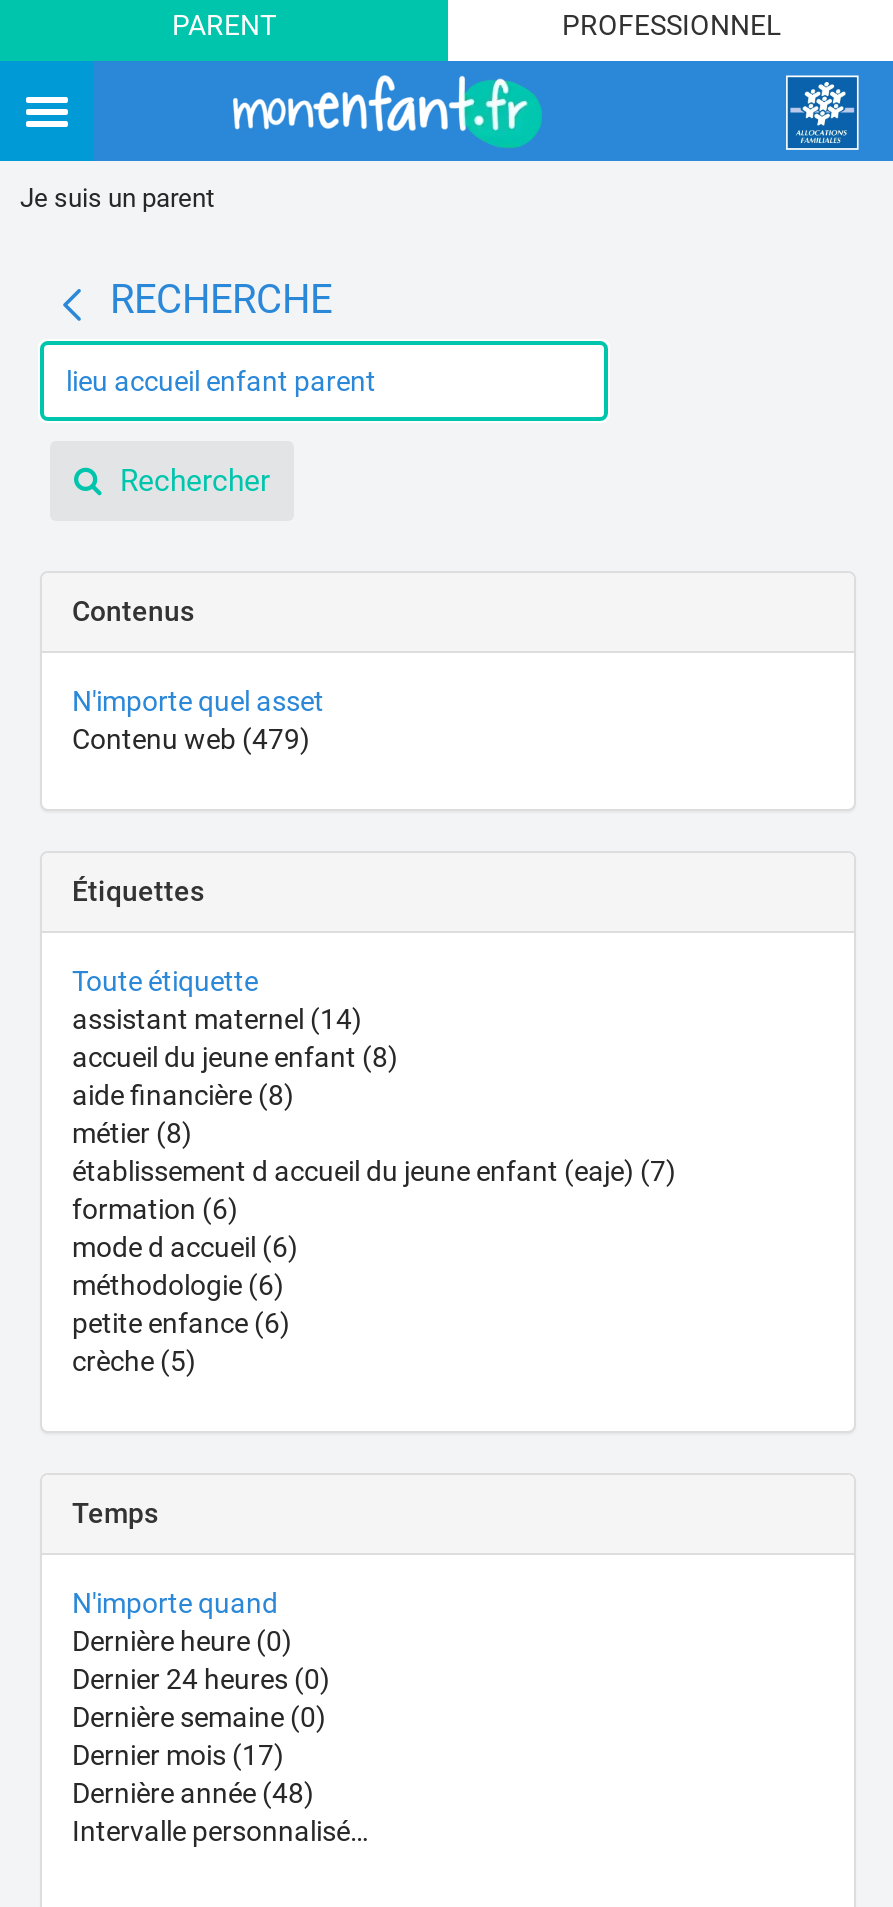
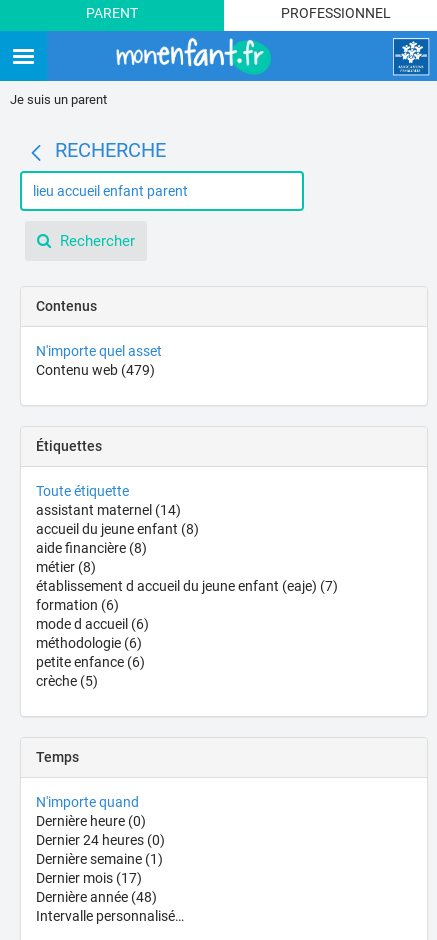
- Dernière semaine (0)
+ Dernière semaine (1)
